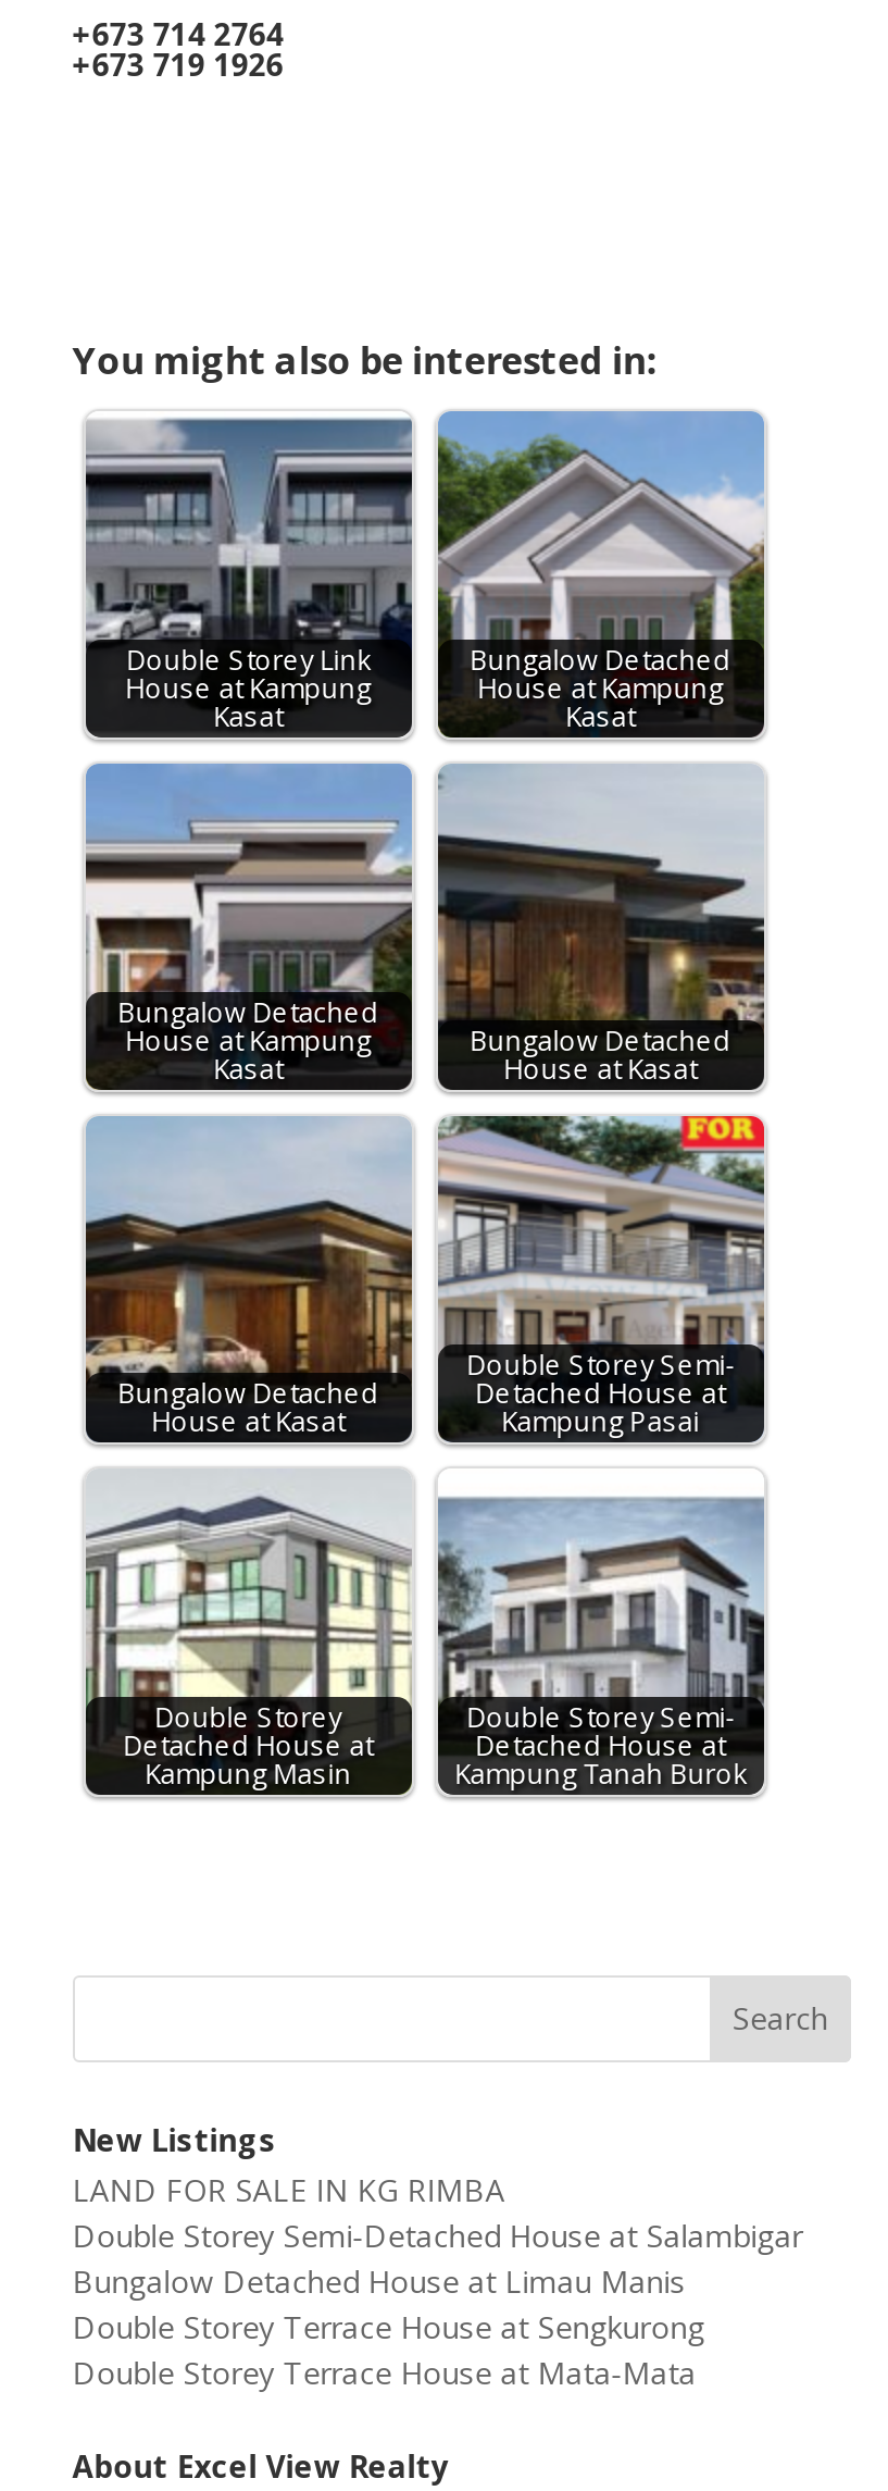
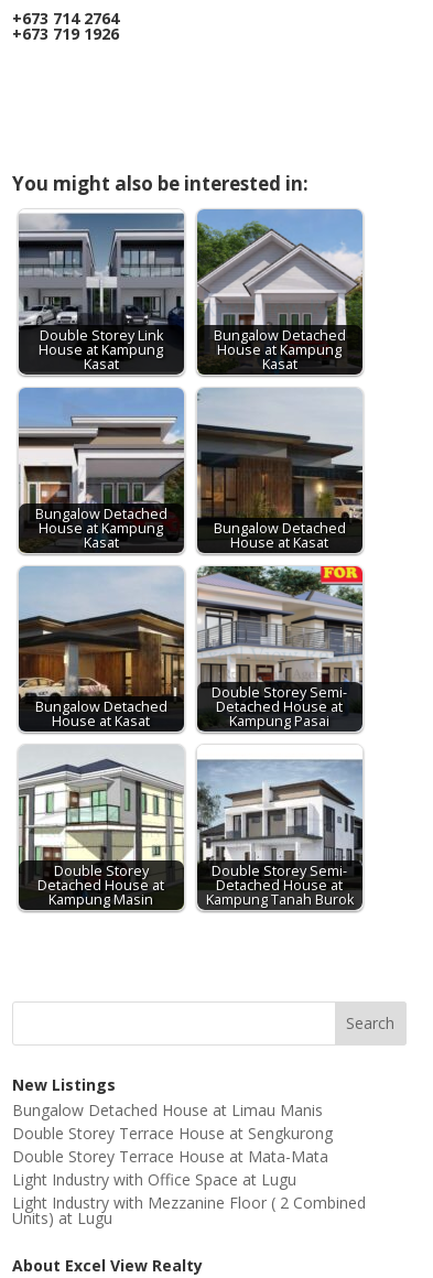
- LAND FOR SALE IN KG RIMBA
- Double Storey Semi-Detached House at Salambigar

moved up: Bungalow Detached House at Limau Manis | Double Storey Terrace House at Sengkurong | Double Storey Terrace House at Mata-Mata

+ Light Industry with Office Space at Lugu
+ Light Industry with Mezzanine Floor ( 2 Combined
+ Units) at Lugu
